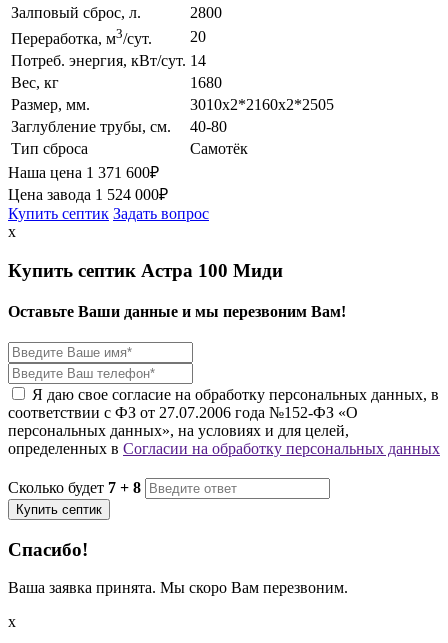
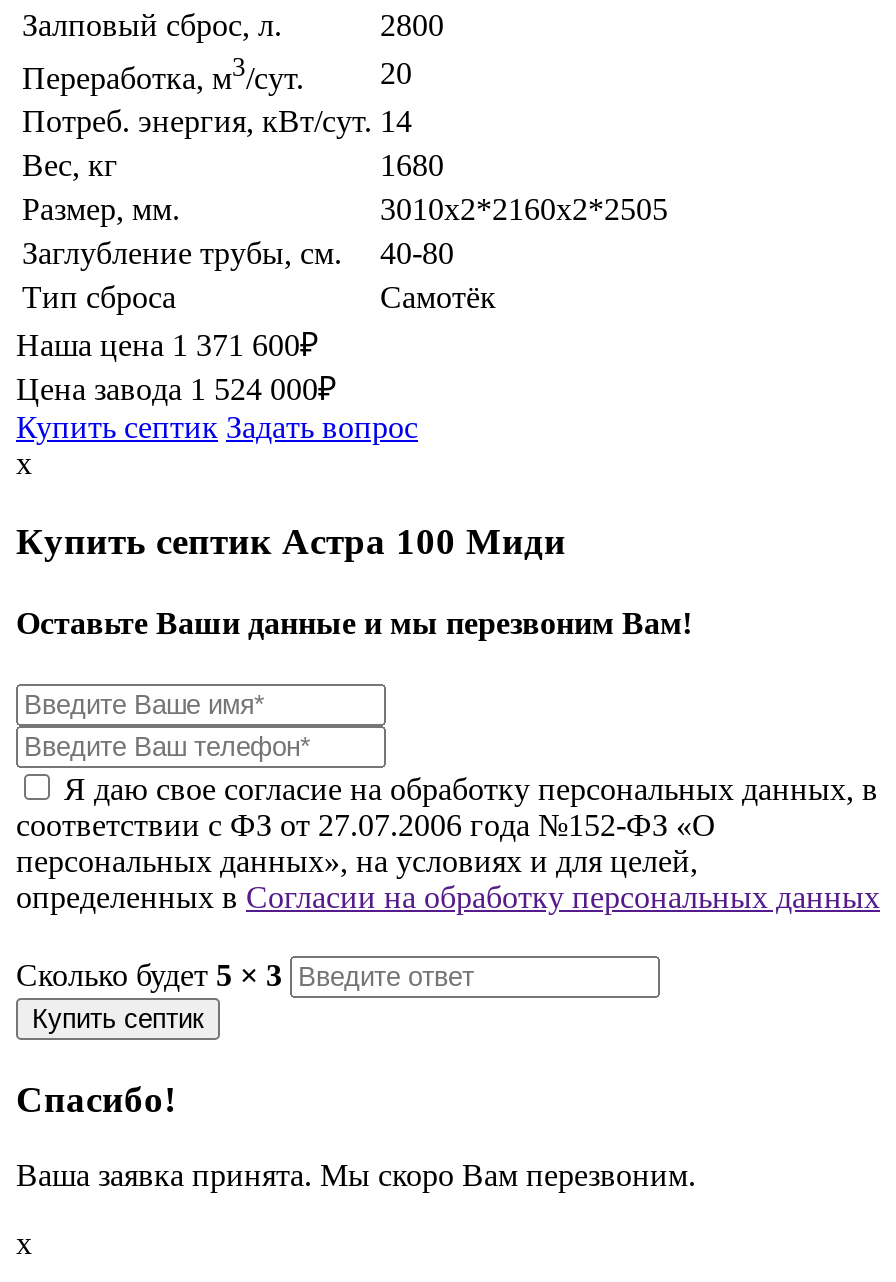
- Сколько будет 7 + 8
+ Сколько будет 5 × 3
